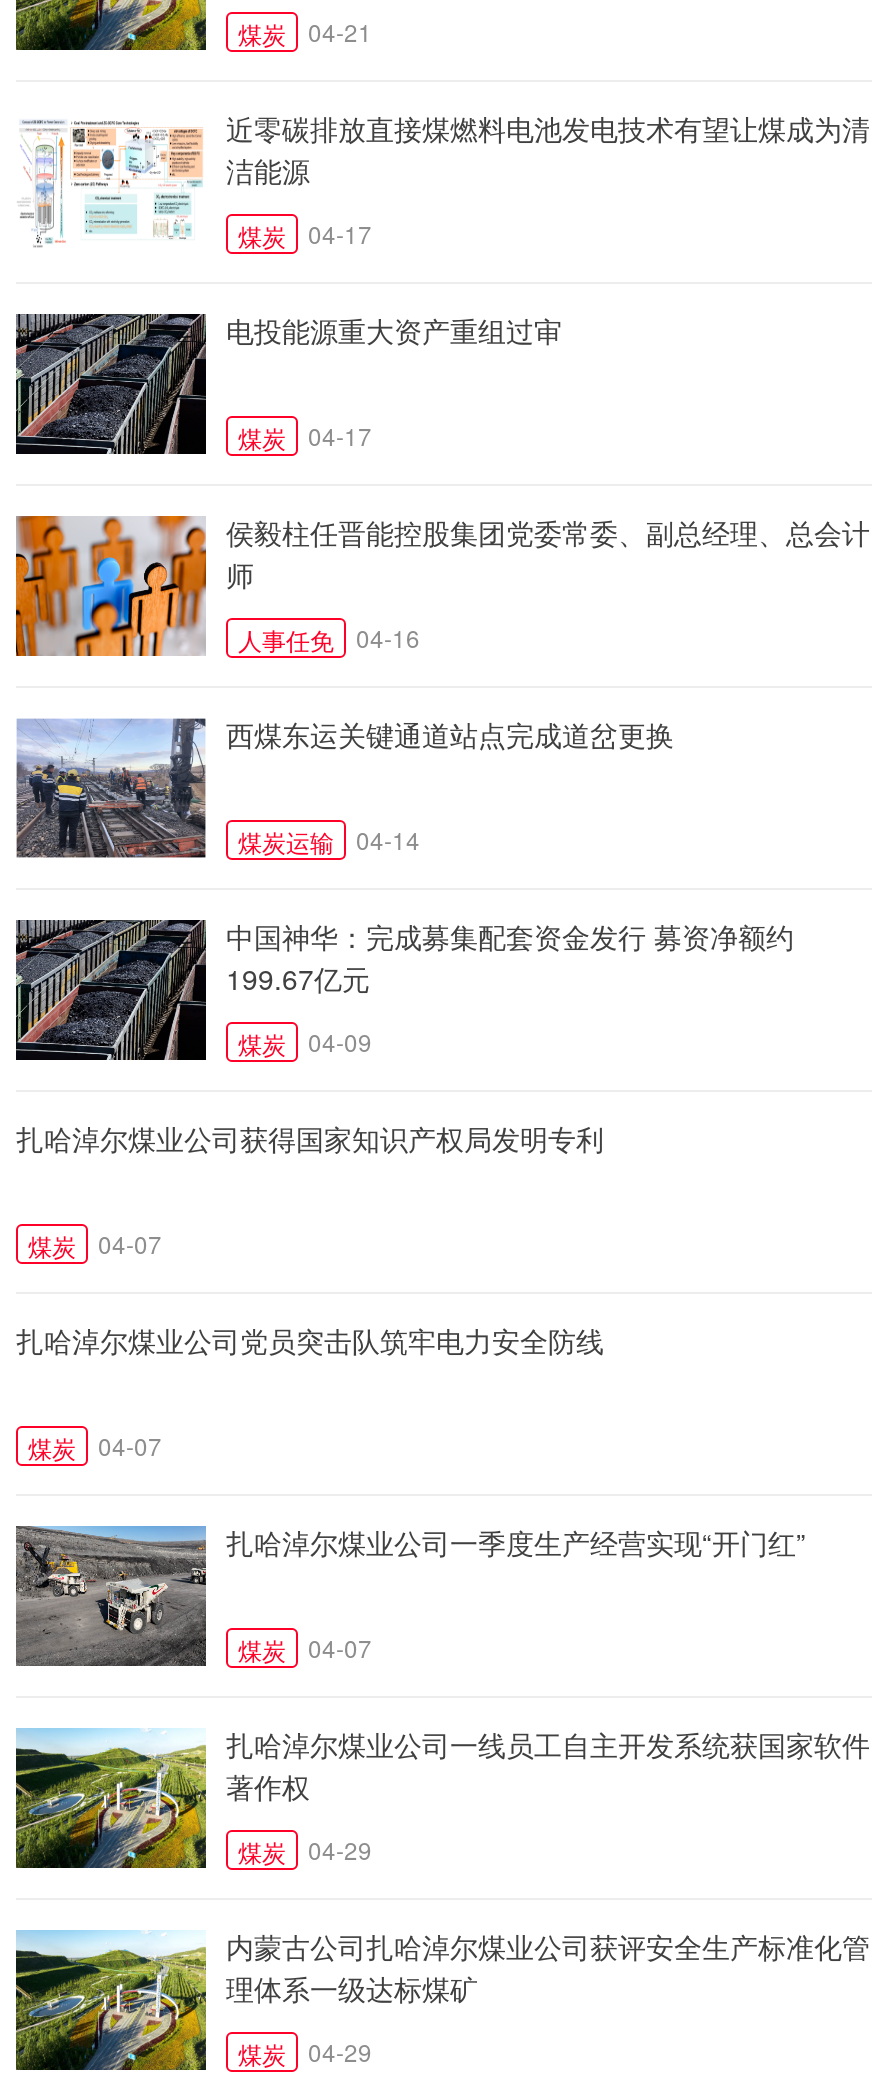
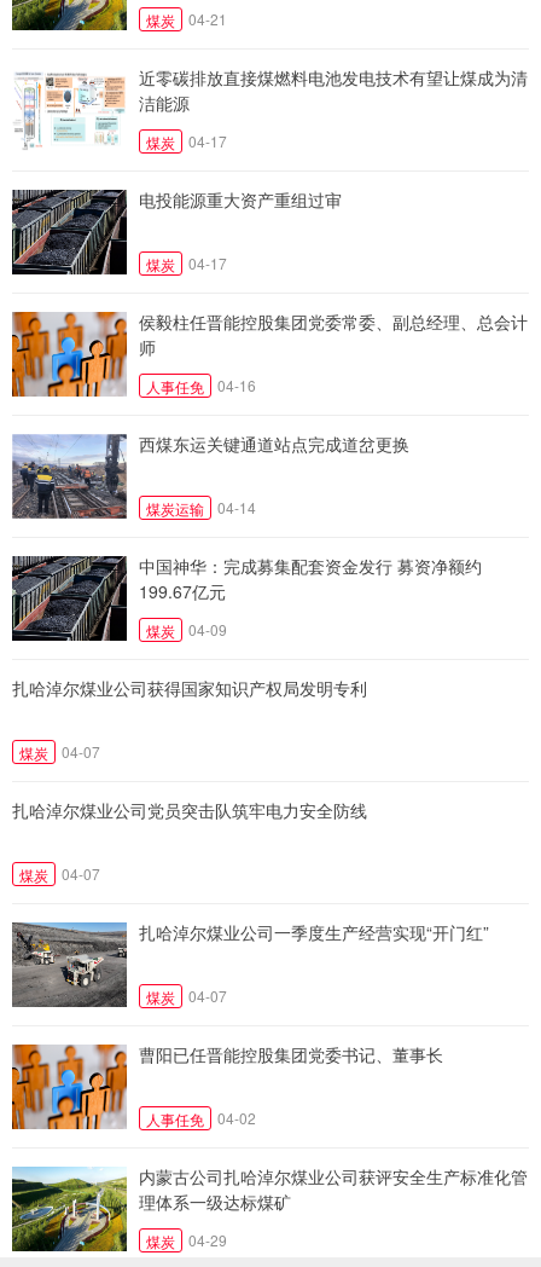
- [image]
- 扎哈淖尔煤业公司一线员工自主开发系统获国家软件
- 著作权
+ [image]
+ 曹阳已任晋能控股集团党委书记、董事长

- 煤炭
- 04-29
+ 人事任免
+ 04-02
